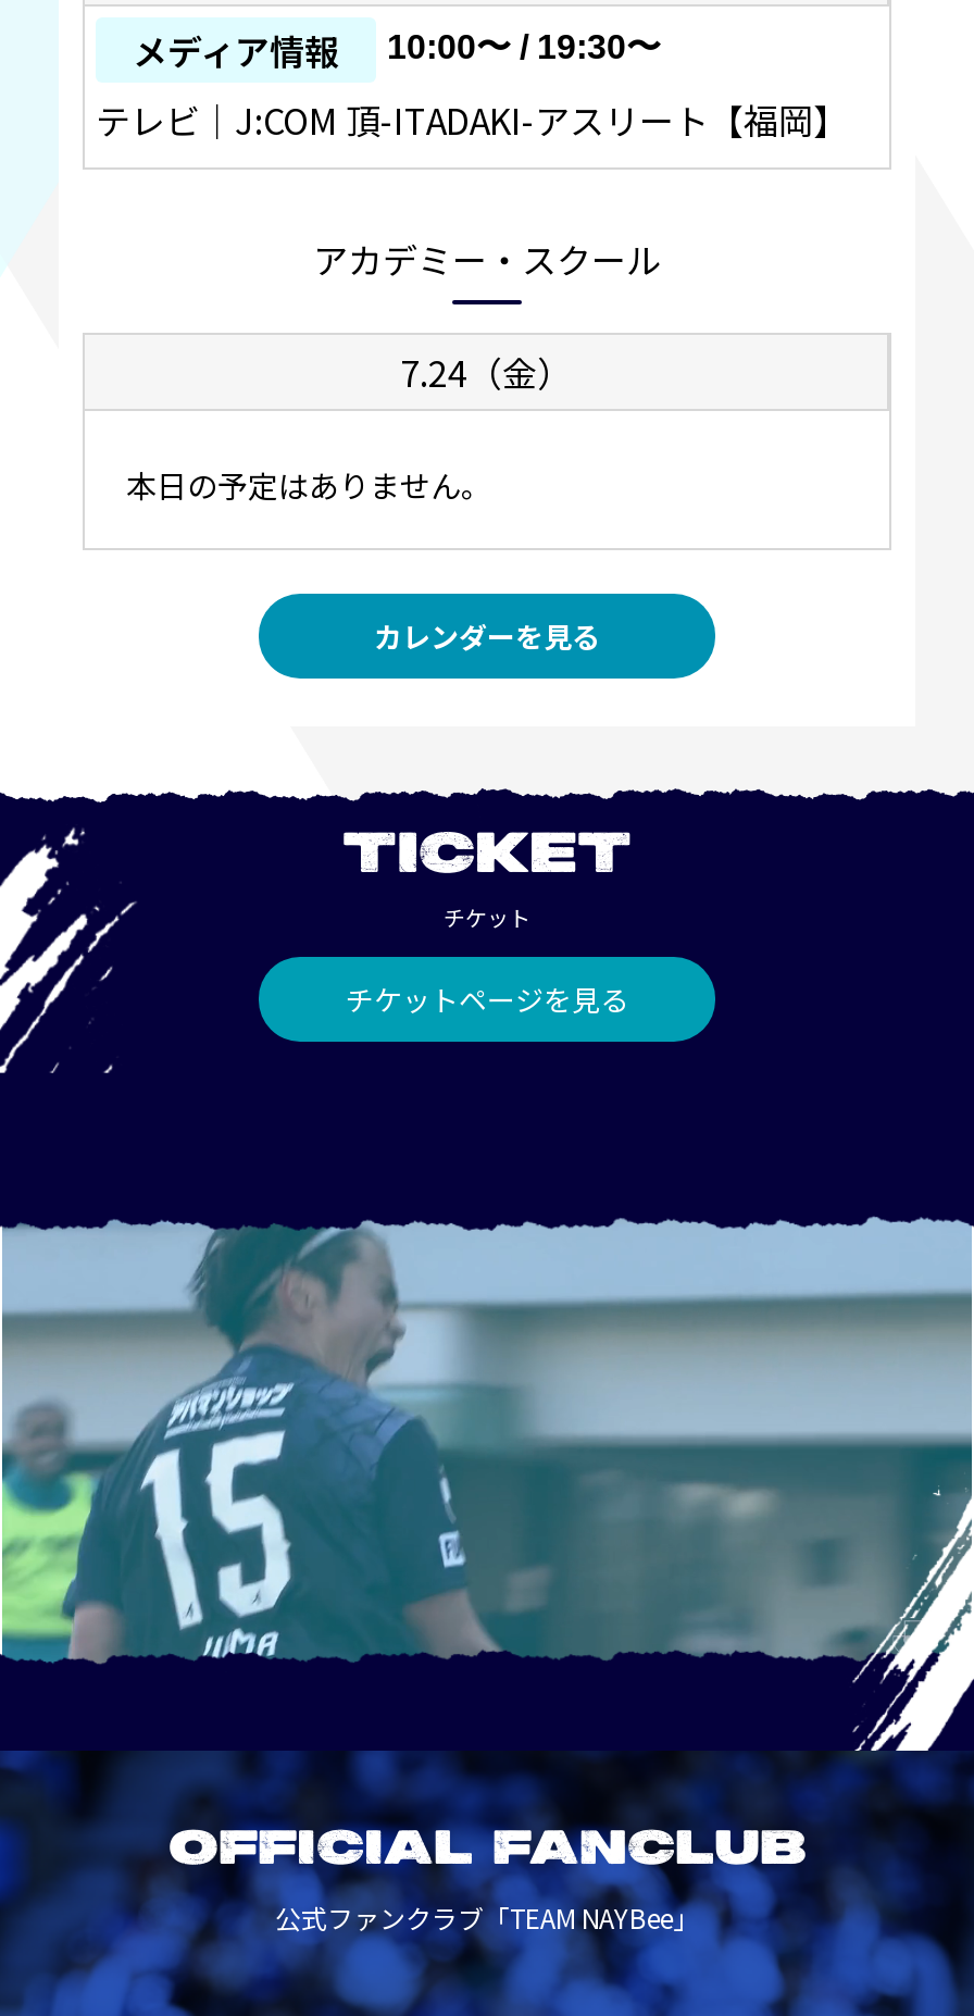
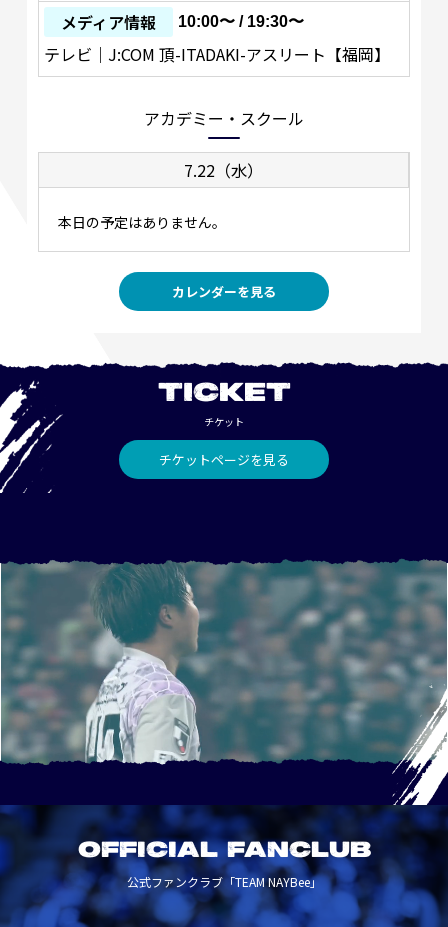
- 7.24（金）
+ 7.22（水）

- [image]
+ [image]
